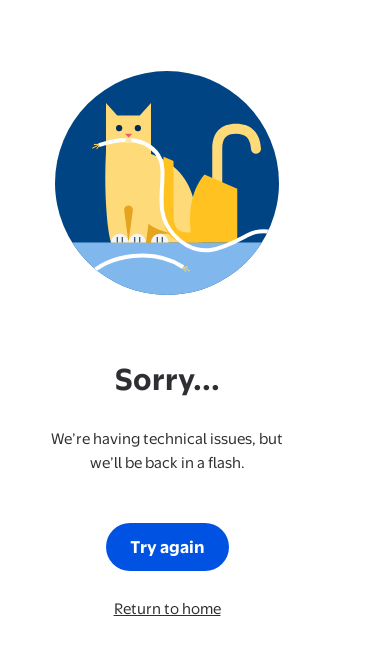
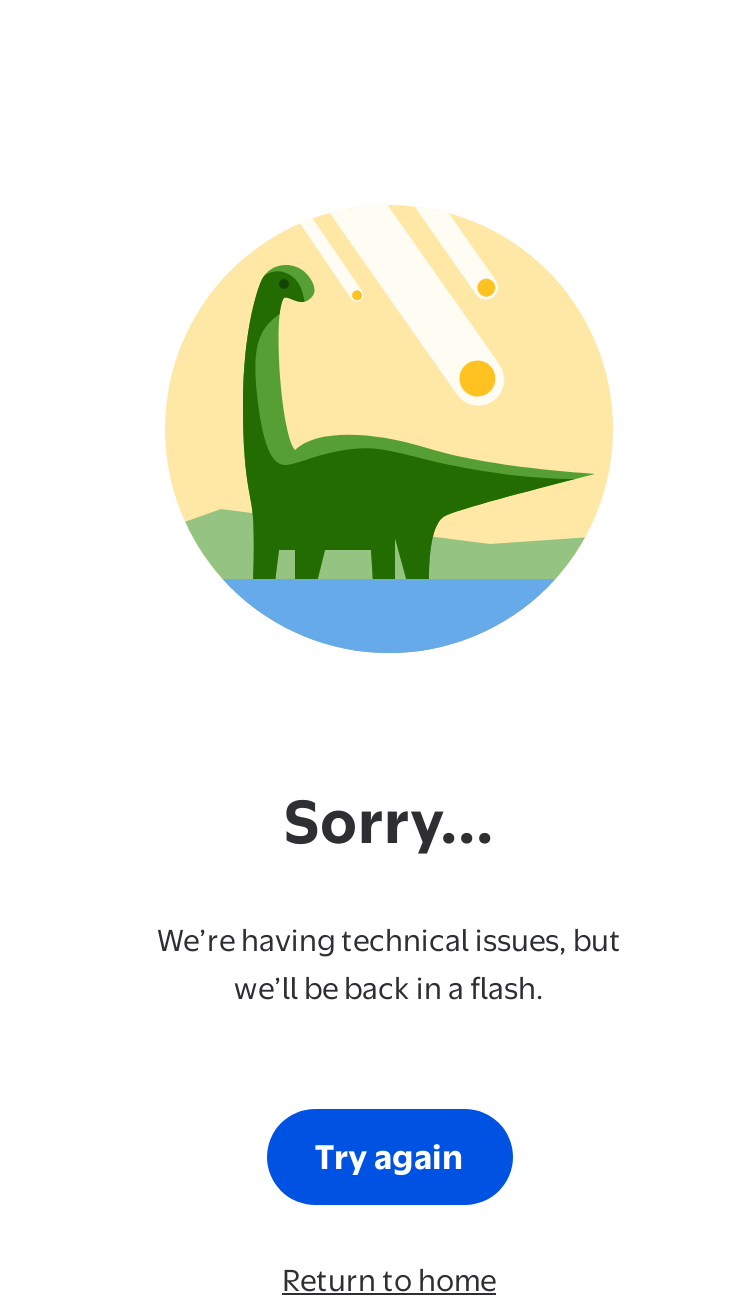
- [image]
+ [image]
